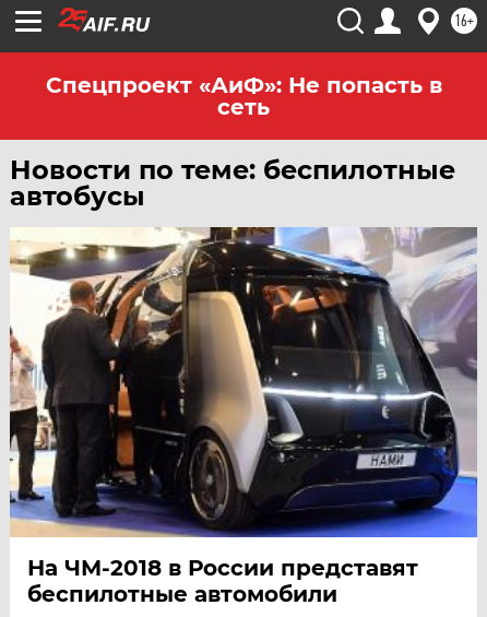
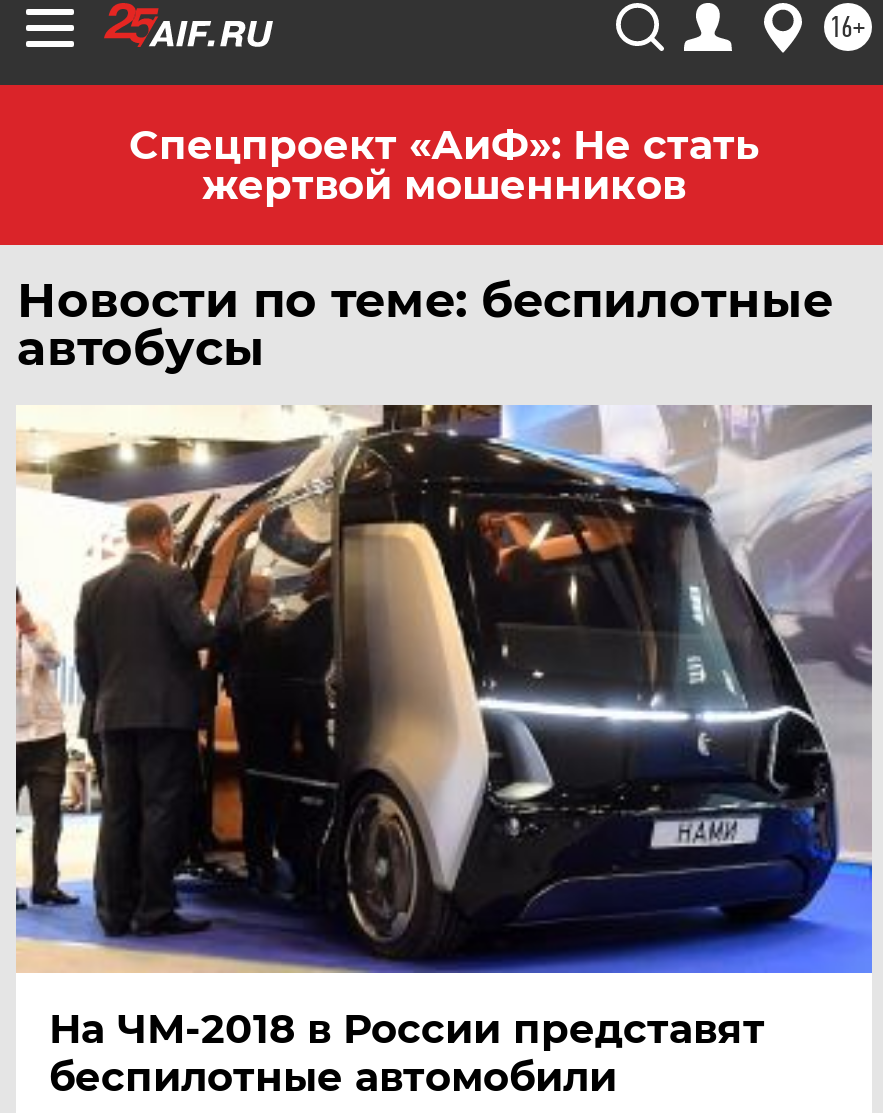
- Спецпроект «АиФ»: Не попасть в
- сеть
+ Спецпроект «АиФ»: Не стать
+ жертвой мошенников
